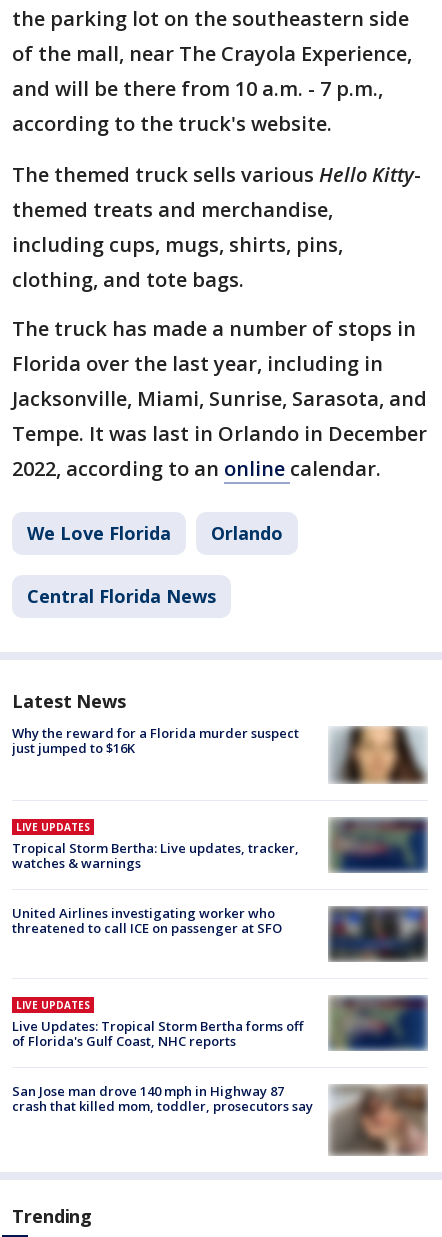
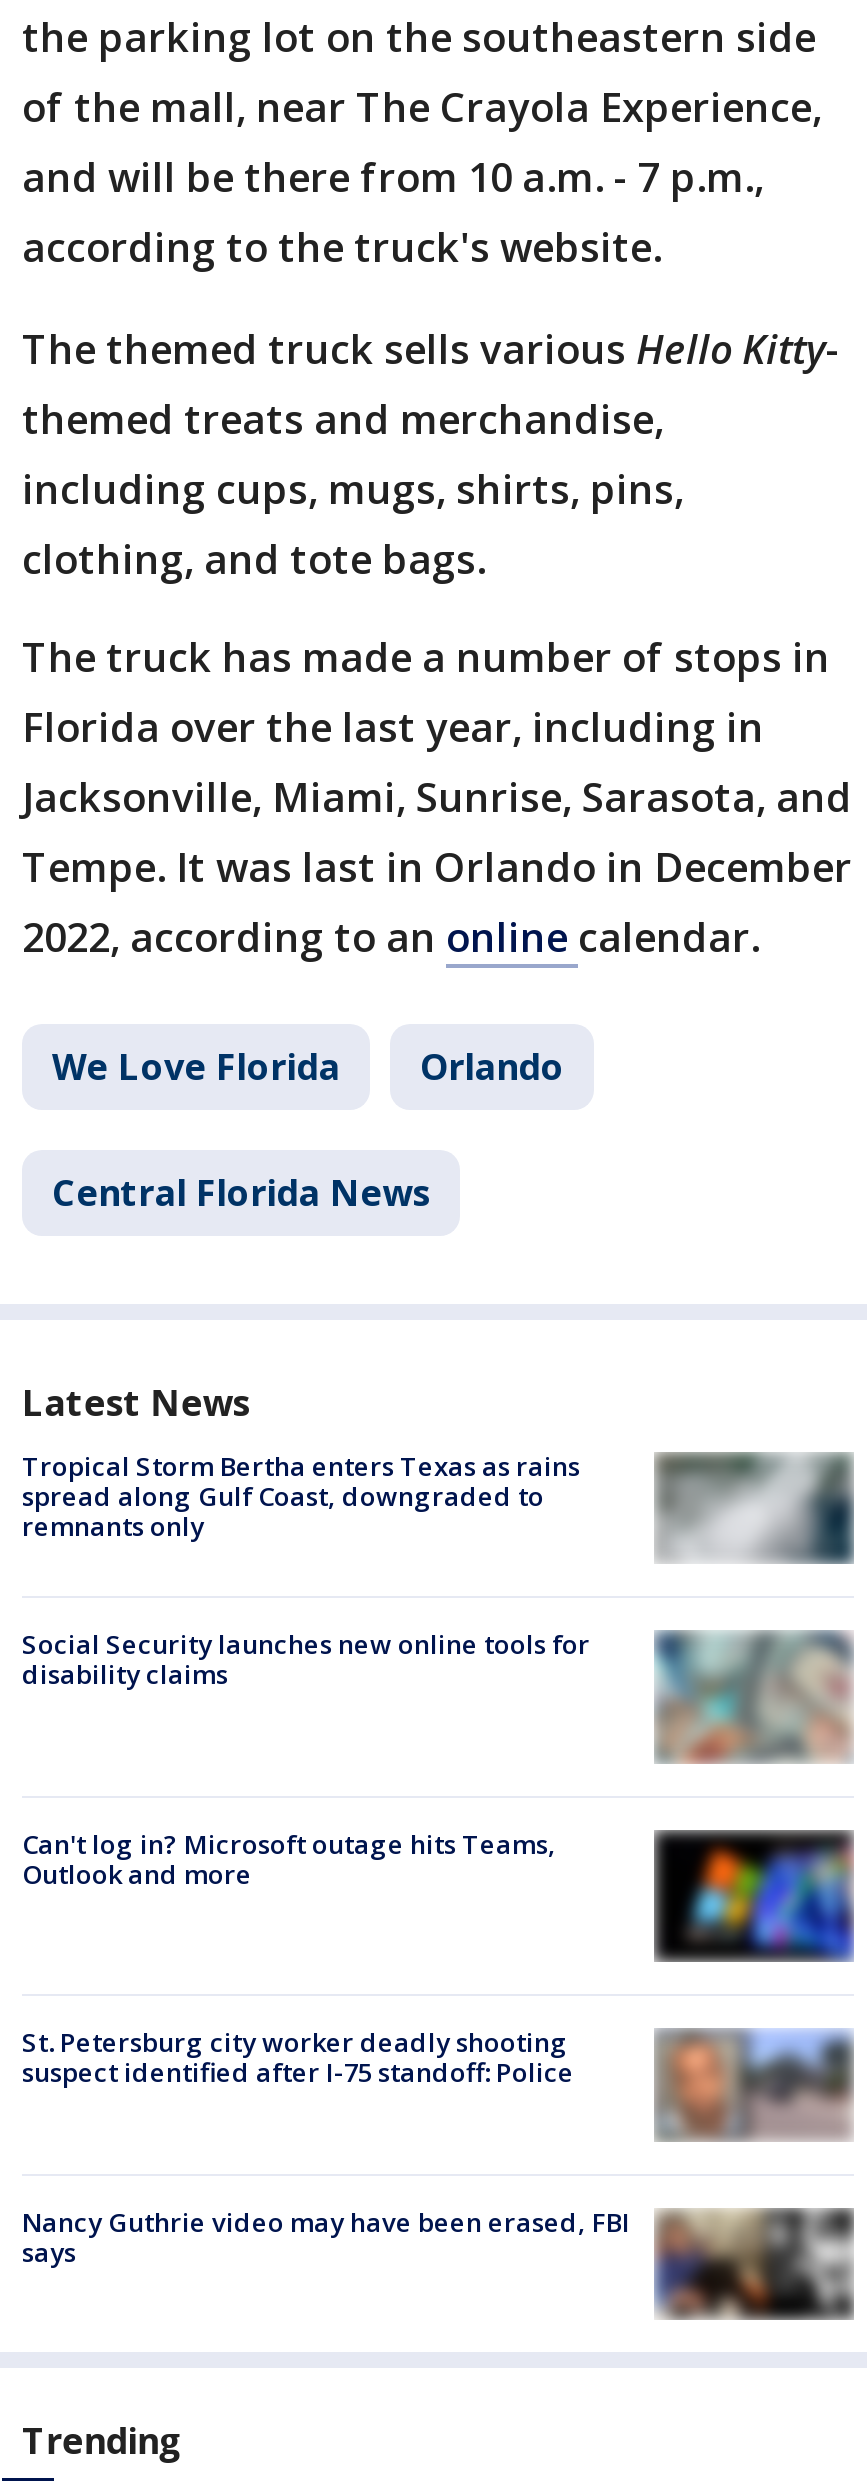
- [image]
- Why the reward for a Florida murder suspect
- just jumped to $16K
+ [image]
+ Tropical Storm Bertha enters Texas as rains
+ spread along Gulf Coast, downgraded to
+ remnants only

- [image]
- LIVE UPDATES
- Tropical Storm Bertha: Live updates, tracker,
- watches & warnings
+ [image]
+ Social Security launches new online tools for
+ disability claims

- United Airlines investigating worker who
- threatened to call ICE on passenger at SFO
+ Can't log in? Microsoft outage hits Teams,
+ Outlook and more

- [image]
+ [image]

- [image]
- LIVE UPDATES
- Live Updates: Tropical Storm Bertha forms off
- of Florida's Gulf Coast, NHC reports
+ [image]
+ St. Petersburg city worker deadly shooting
+ suspect identified after I-75 standoff: Police

- [image]
- San Jose man drove 140 mph in Highway 87
- crash that killed mom, toddler, prosecutors say
+ [image]
+ Nancy Guthrie video may have been erased, FBI
+ says
